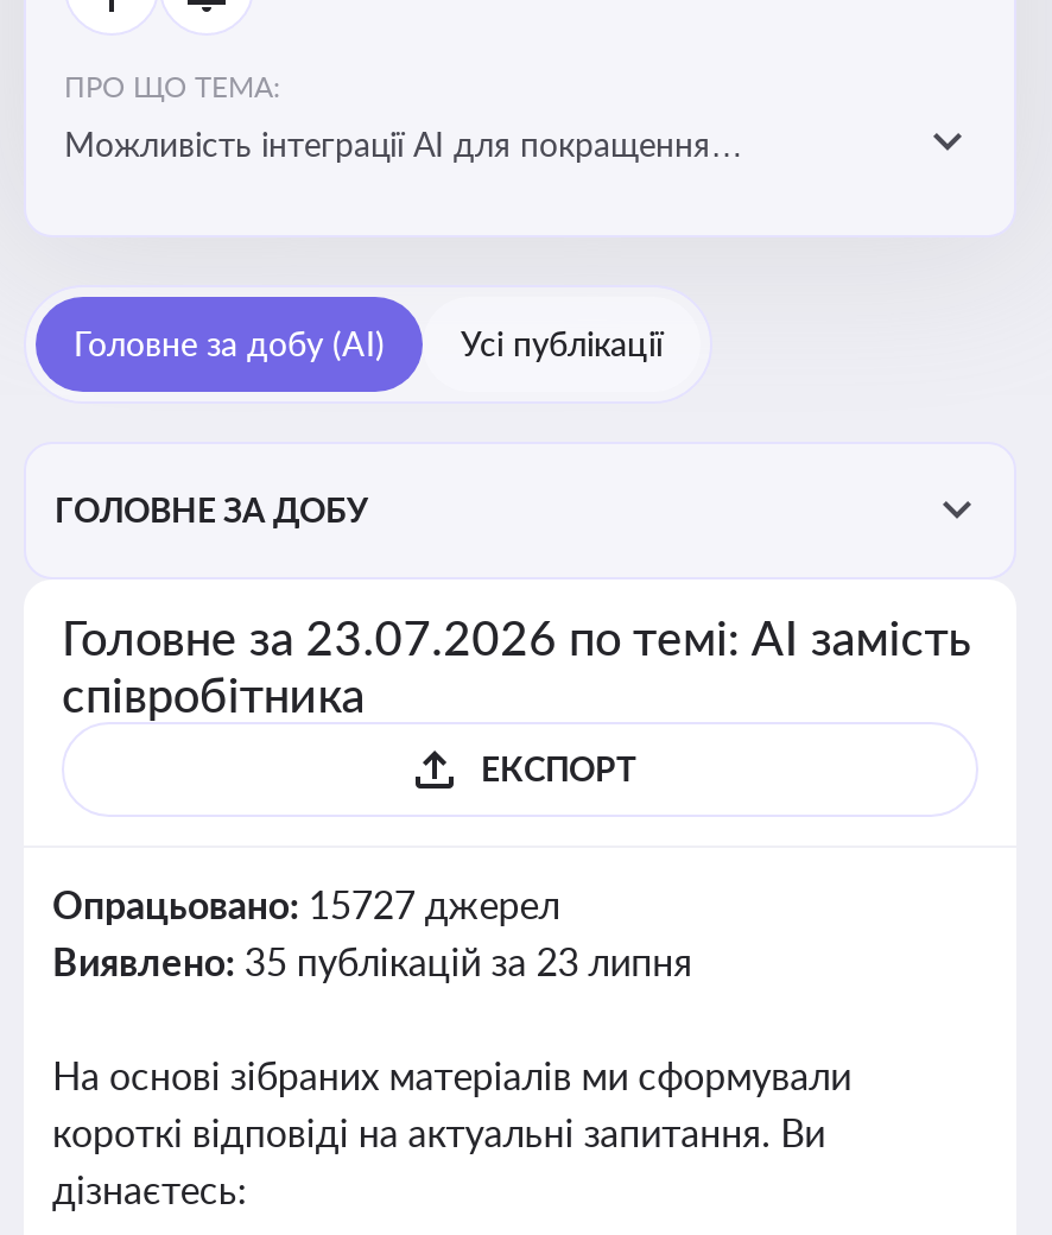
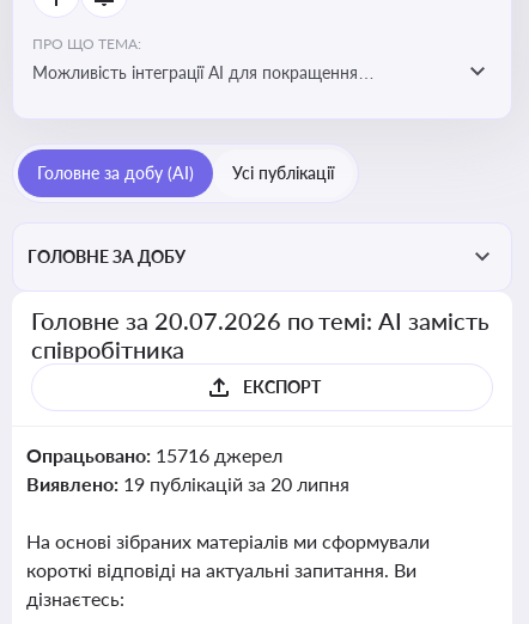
- Головне за 23.07.2026 по темі: АІ замість
+ Головне за 20.07.2026 по темі: АІ замість

- Опрацьовано: 15727 джерел
+ Опрацьовано: 15716 джерел

- Виявлено: 35 публікацій за 23 липня
+ Виявлено: 19 публікацій за 20 липня
